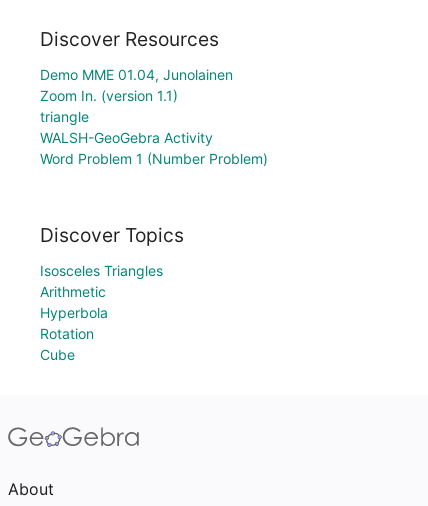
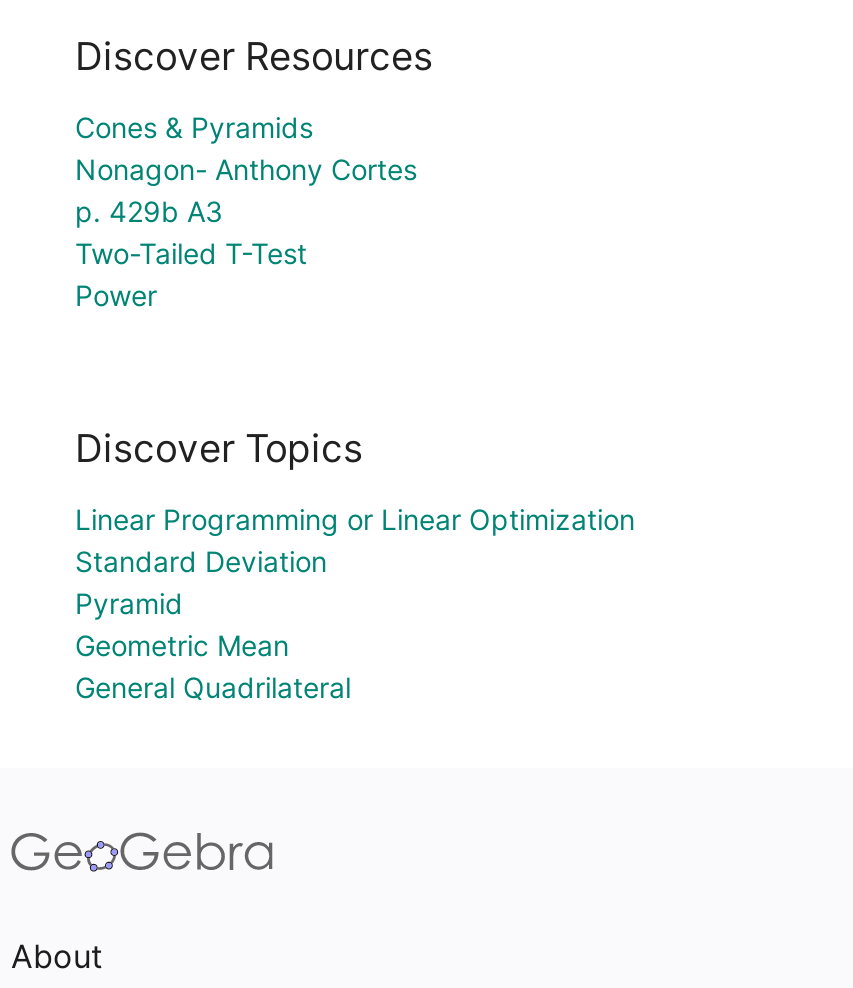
- Demo MME 01.04, Junolainen
- Zoom In. (version 1.1)
- triangle
- WALSH-GeoGebra Activity
- Word Problem 1 (Number Problem)
+ Cones & Pyramids
+ Nonagon- Anthony Cortes
+ p. 429b A3
+ Two-Tailed T-Test
+ Power

- Isosceles Triangles
- Arithmetic
- Hyperbola
- Rotation
- Cube
+ Linear Programming or Linear Optimization
+ Standard Deviation
+ Pyramid
+ Geometric Mean
+ General Quadrilateral
